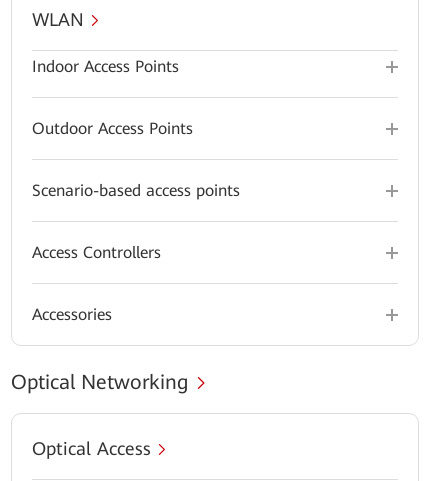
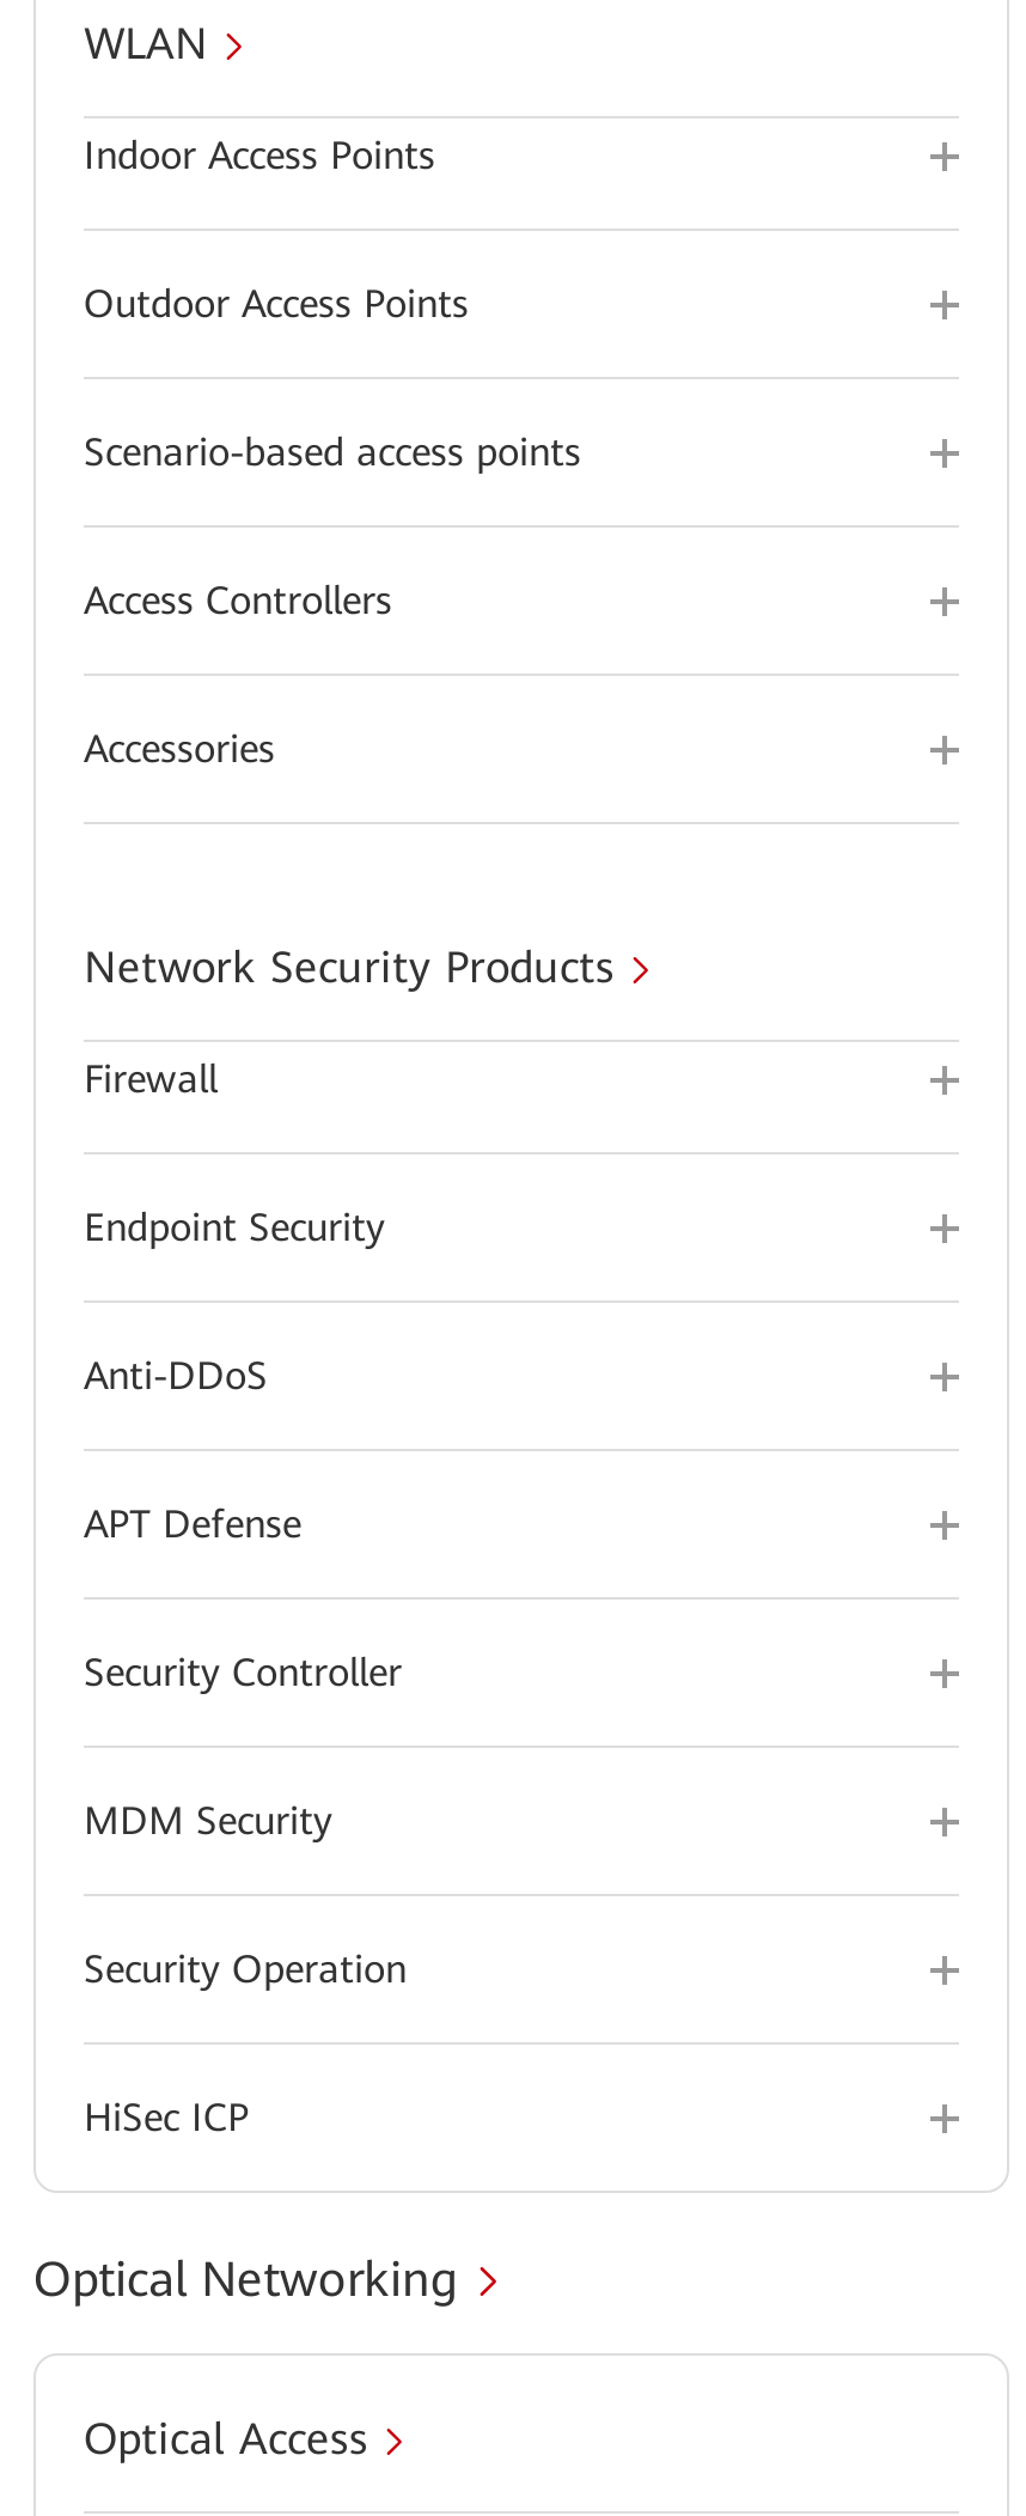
+ Network Security Products
+ Firewall
+ Endpoint Security
+ Anti-DDoS
+ APT Defense
+ Security Controller
+ MDM Security
+ Security Operation
+ HiSec ICP
